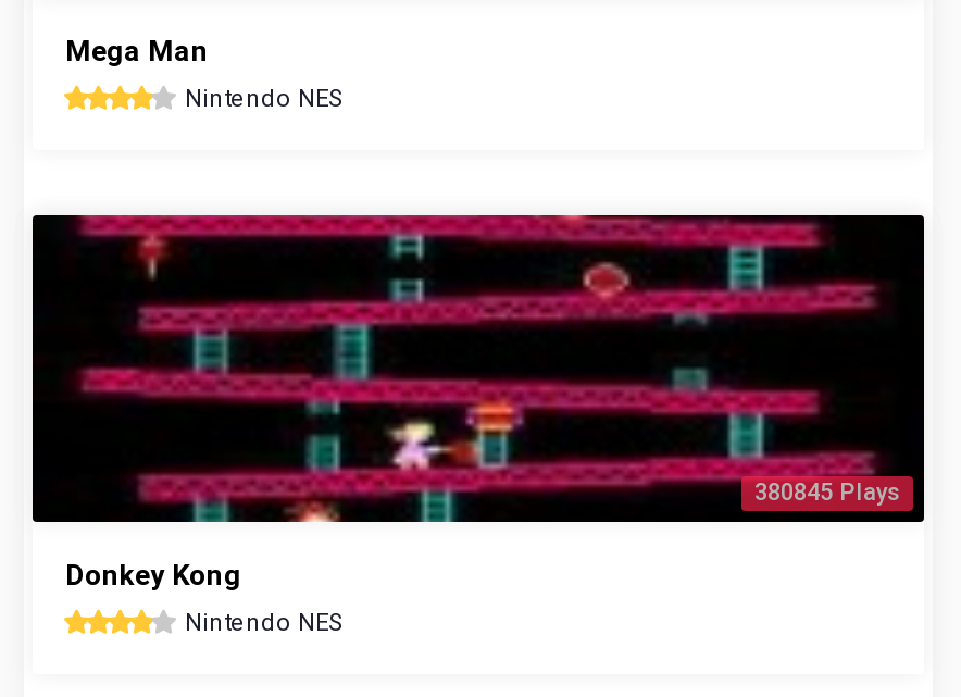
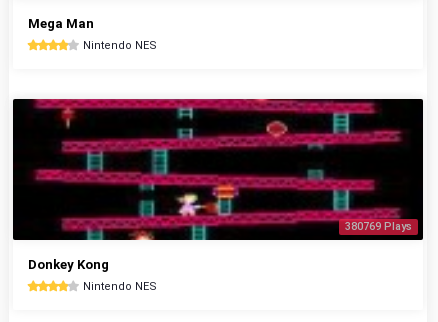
- 380845 Plays
+ 380769 Plays
